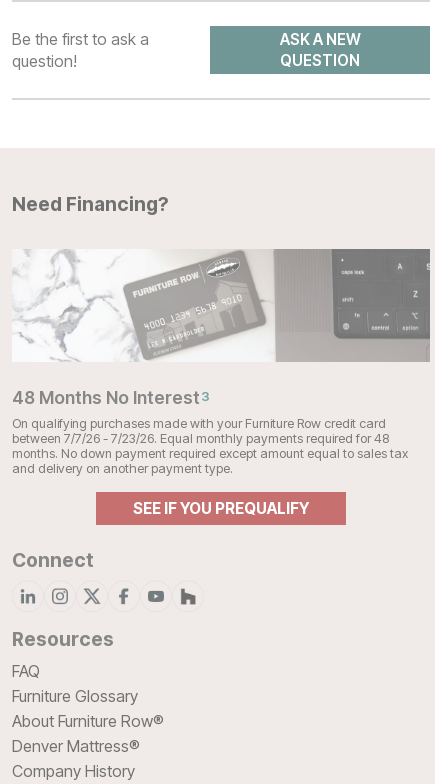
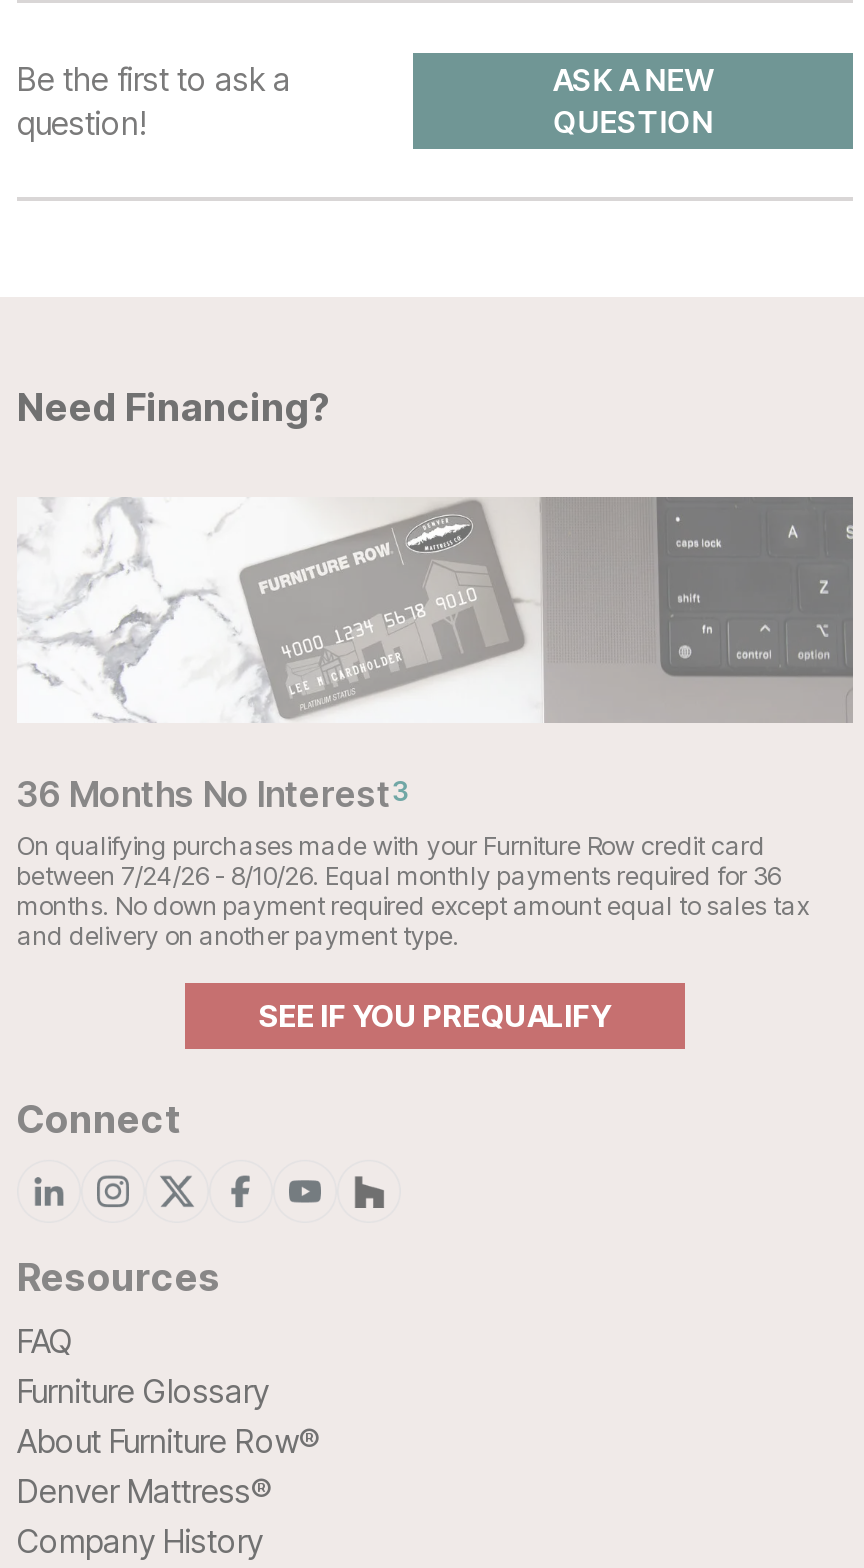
- 48 Months No Interest3
+ 36 Months No Interest3

- between 7/7/26 - 7/23/26. Equal monthly payments required for 48
+ between 7/24/26 - 8/10/26. Equal monthly payments required for 36
